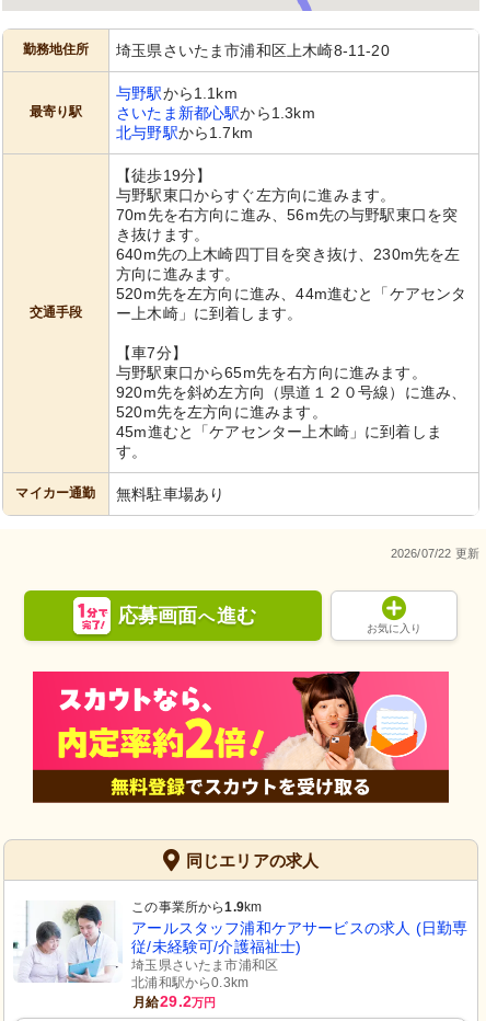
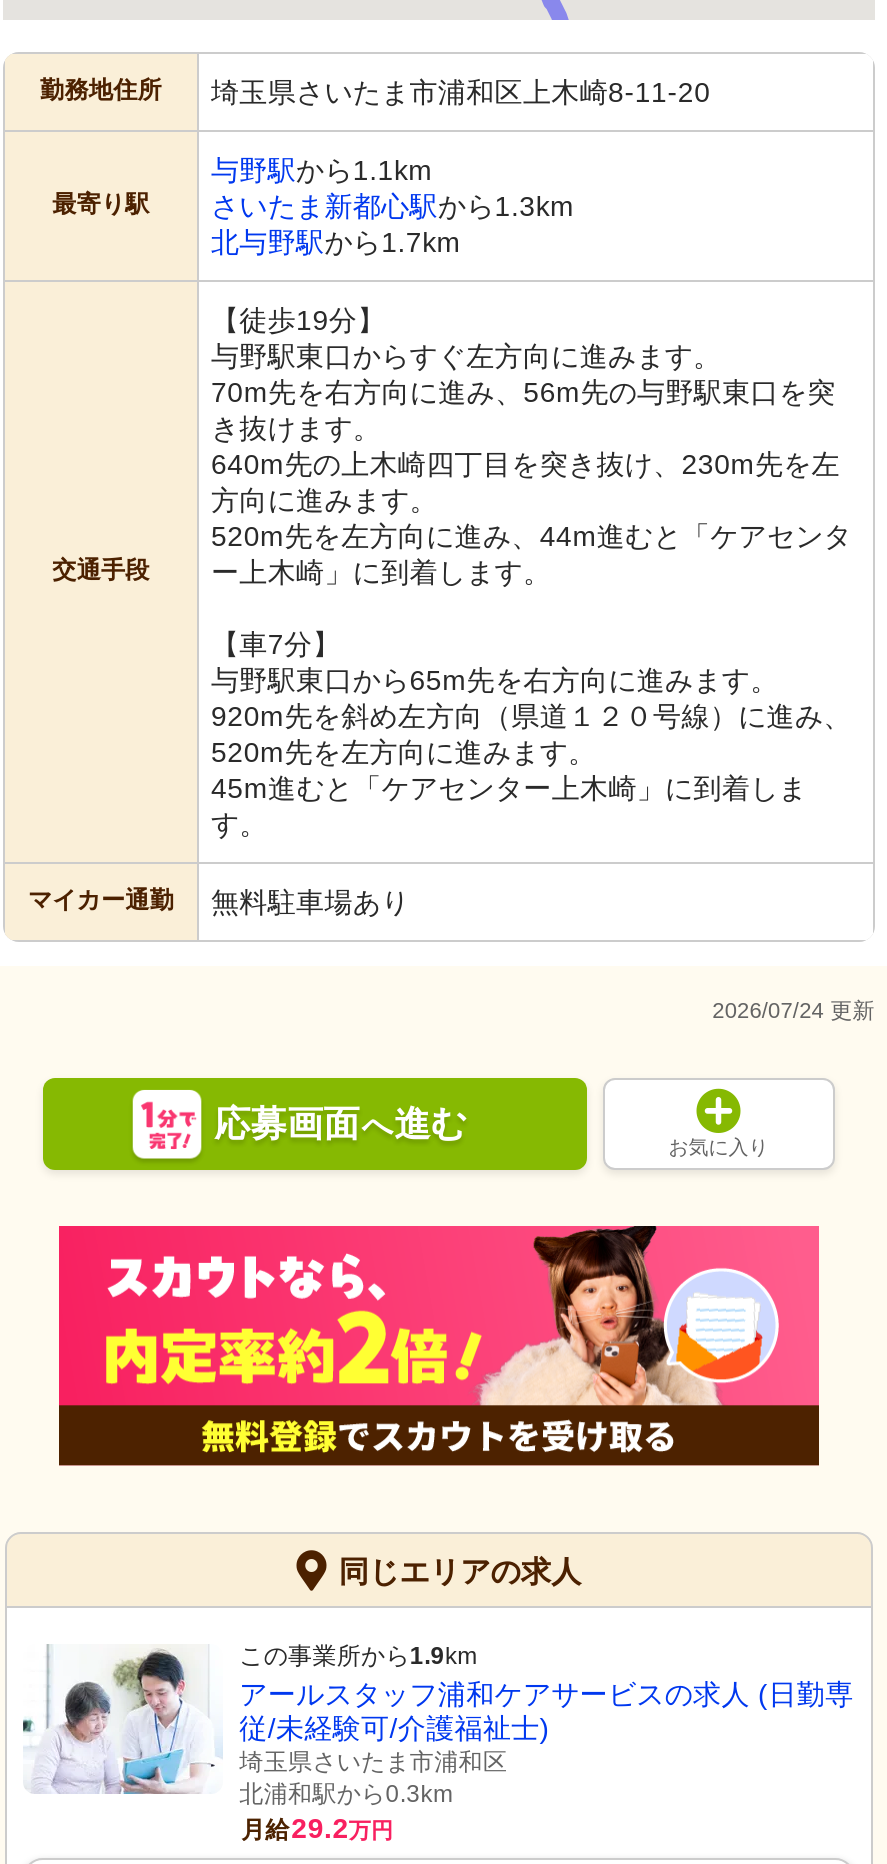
- 2026/07/22 更新
+ 2026/07/24 更新
